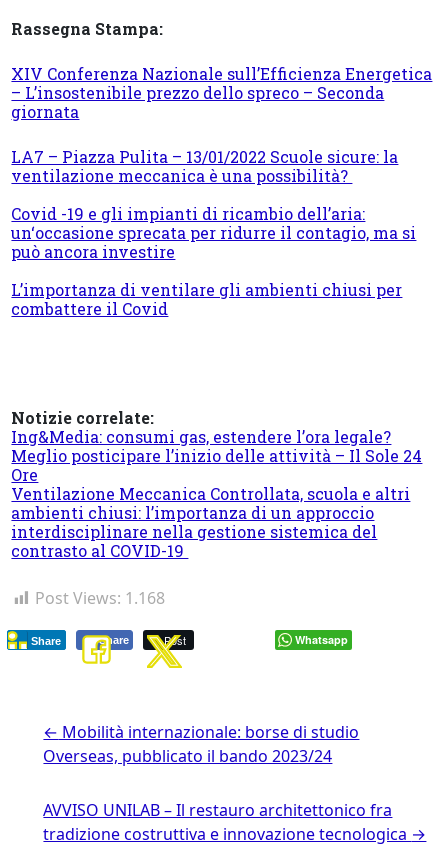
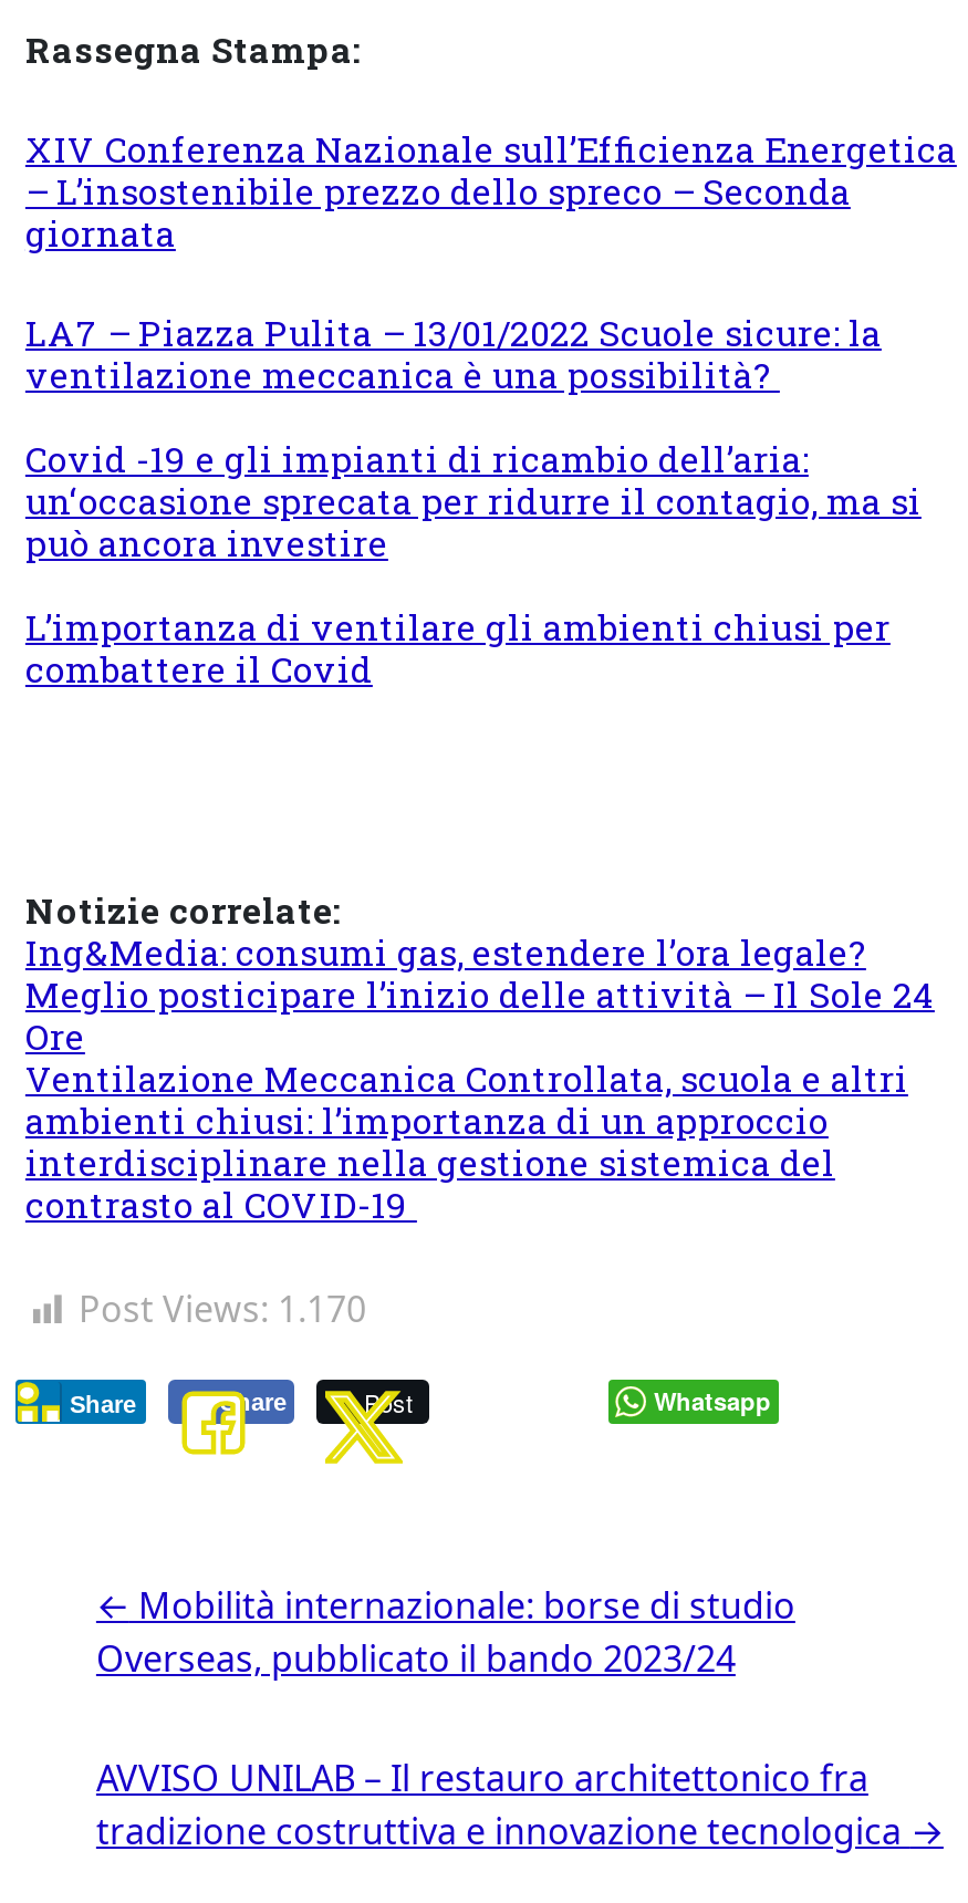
- Post Views: 1.168
+ Post Views: 1.170
